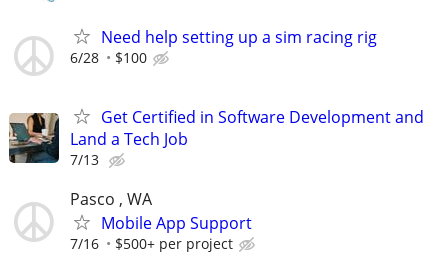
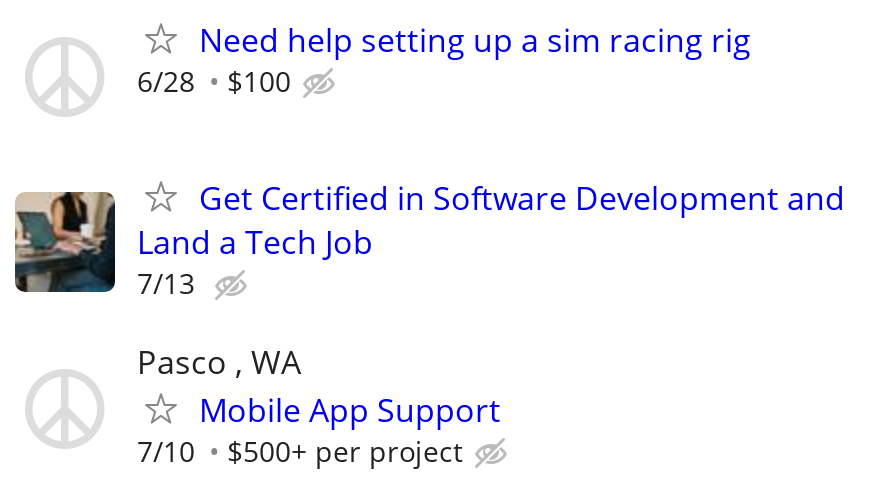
- 7/16 $500+ per project
+ 7/10 $500+ per project
